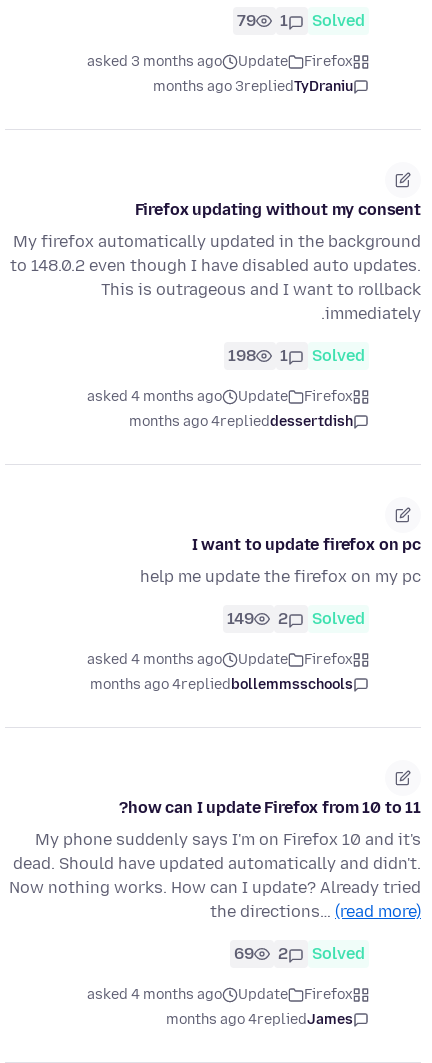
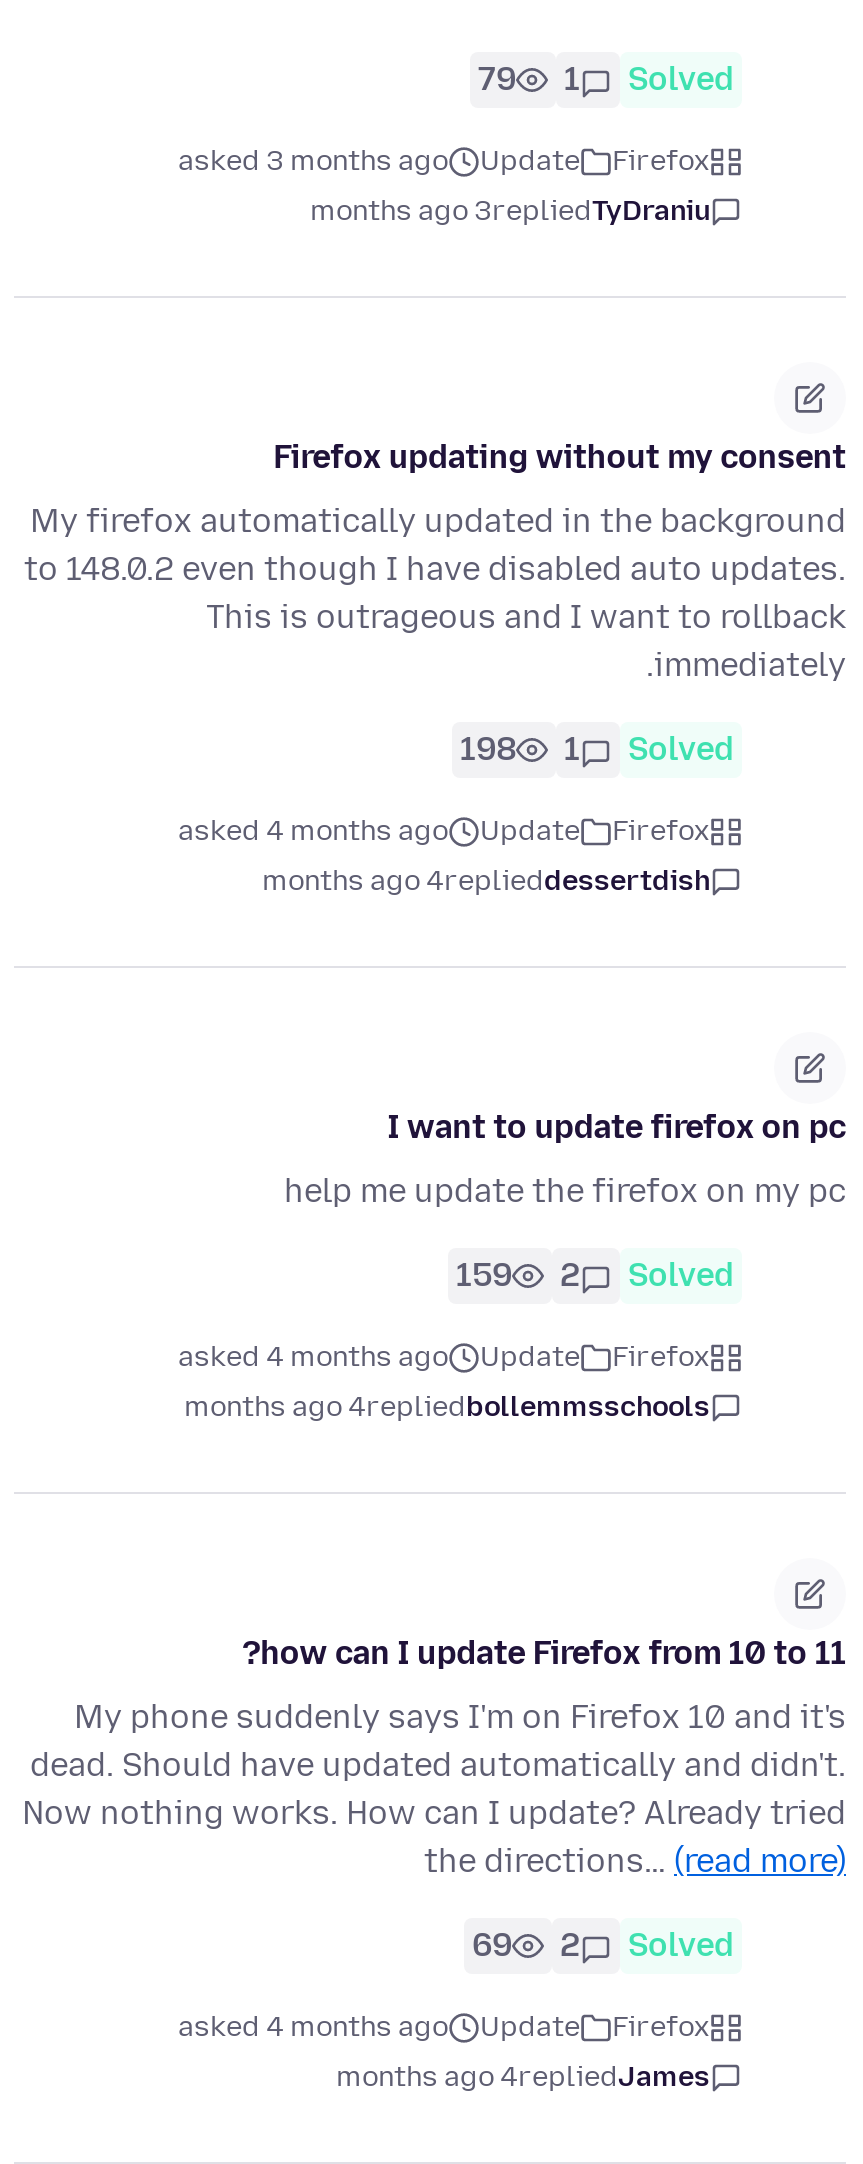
- 149 2 Solved
+ 159 2 Solved
